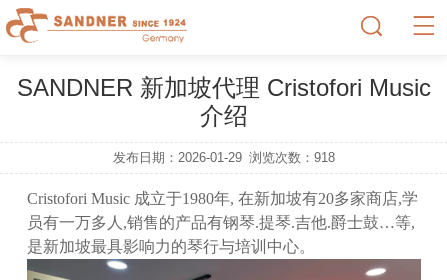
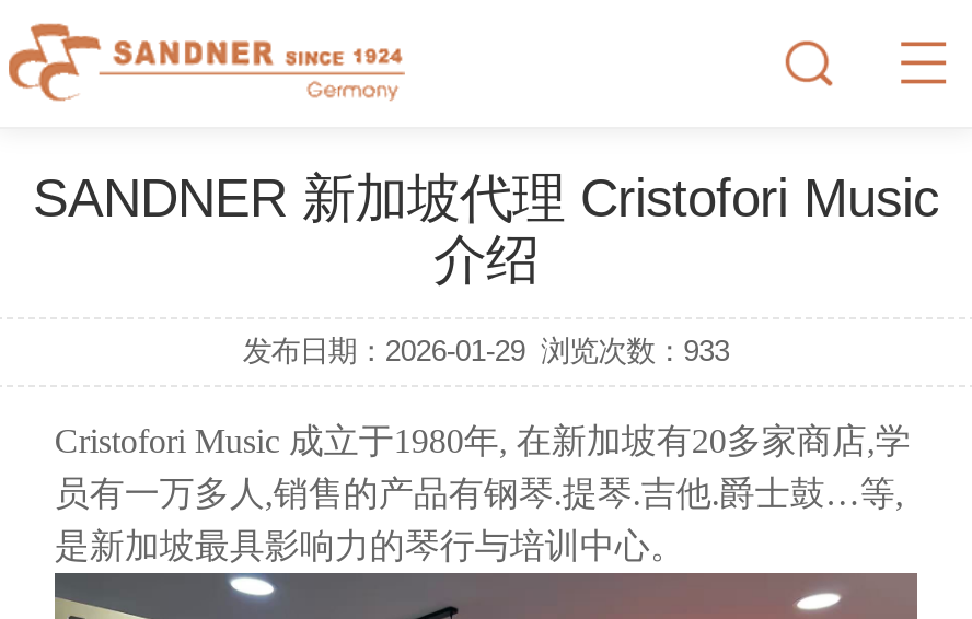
- 发布日期：2026-01-29 浏览次数：918
+ 发布日期：2026-01-29 浏览次数：933
